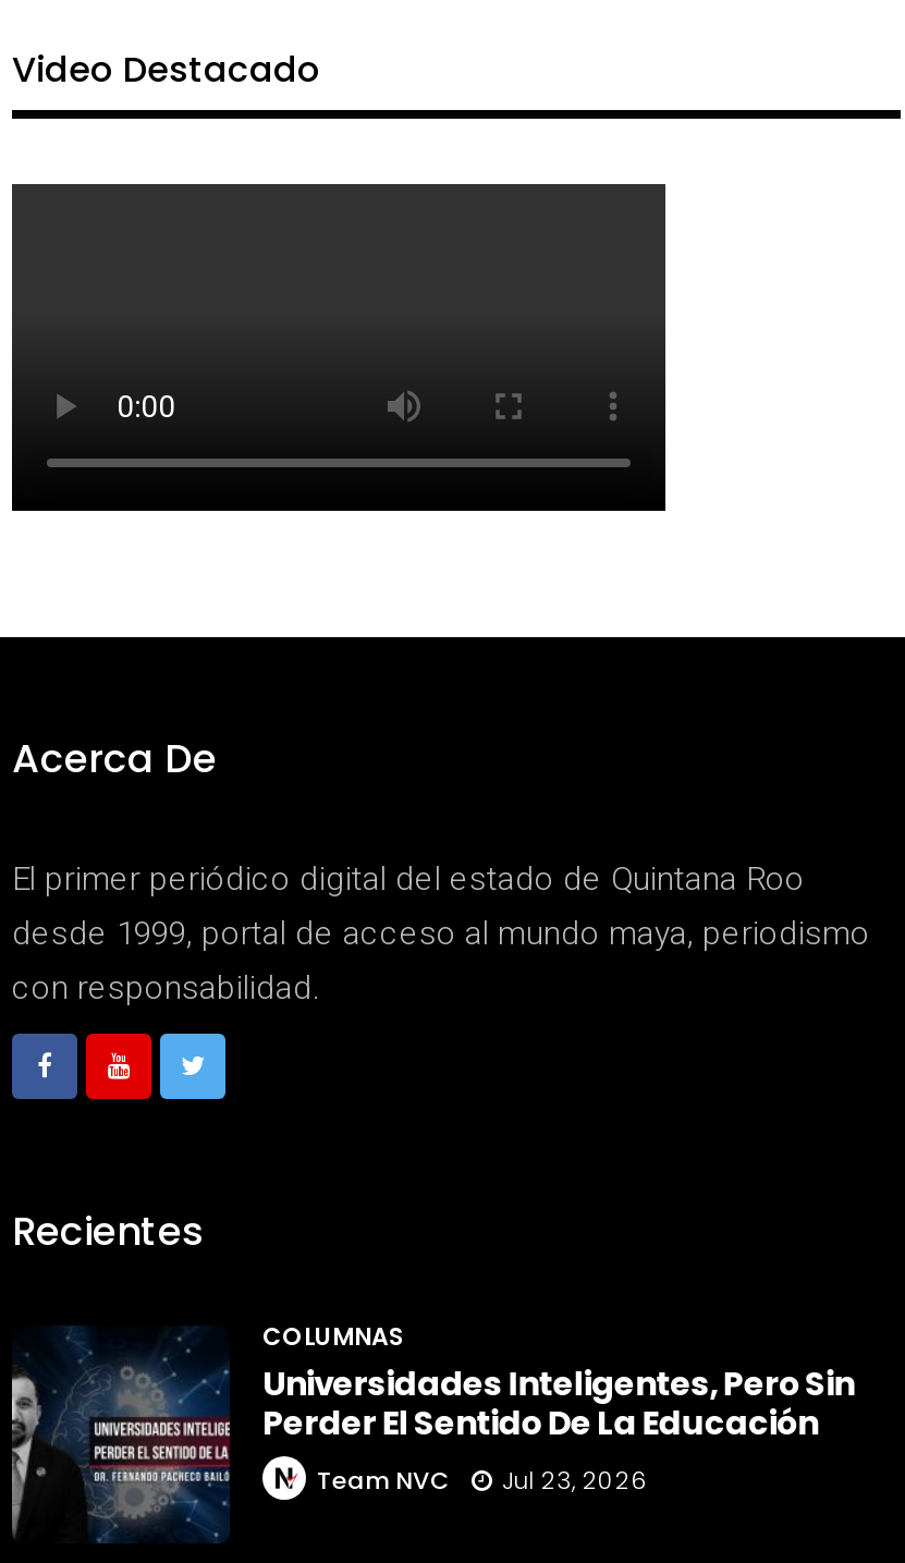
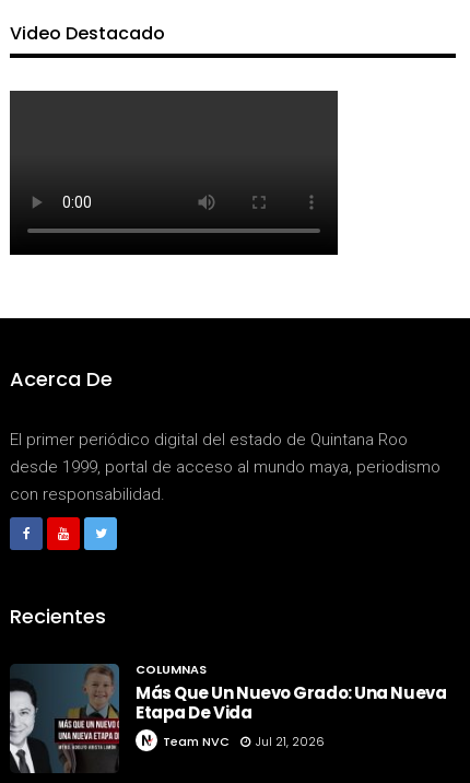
- [image]
- Universidades Inteligentes, Pero Sin
- Perder El Sentido De La Educación
+ [image]
+ Más Que Un Nuevo Grado: Una Nueva
+ Etapa De Vida

- Team NVC Jul 23, 2026
+ Team NVC Jul 21, 2026
